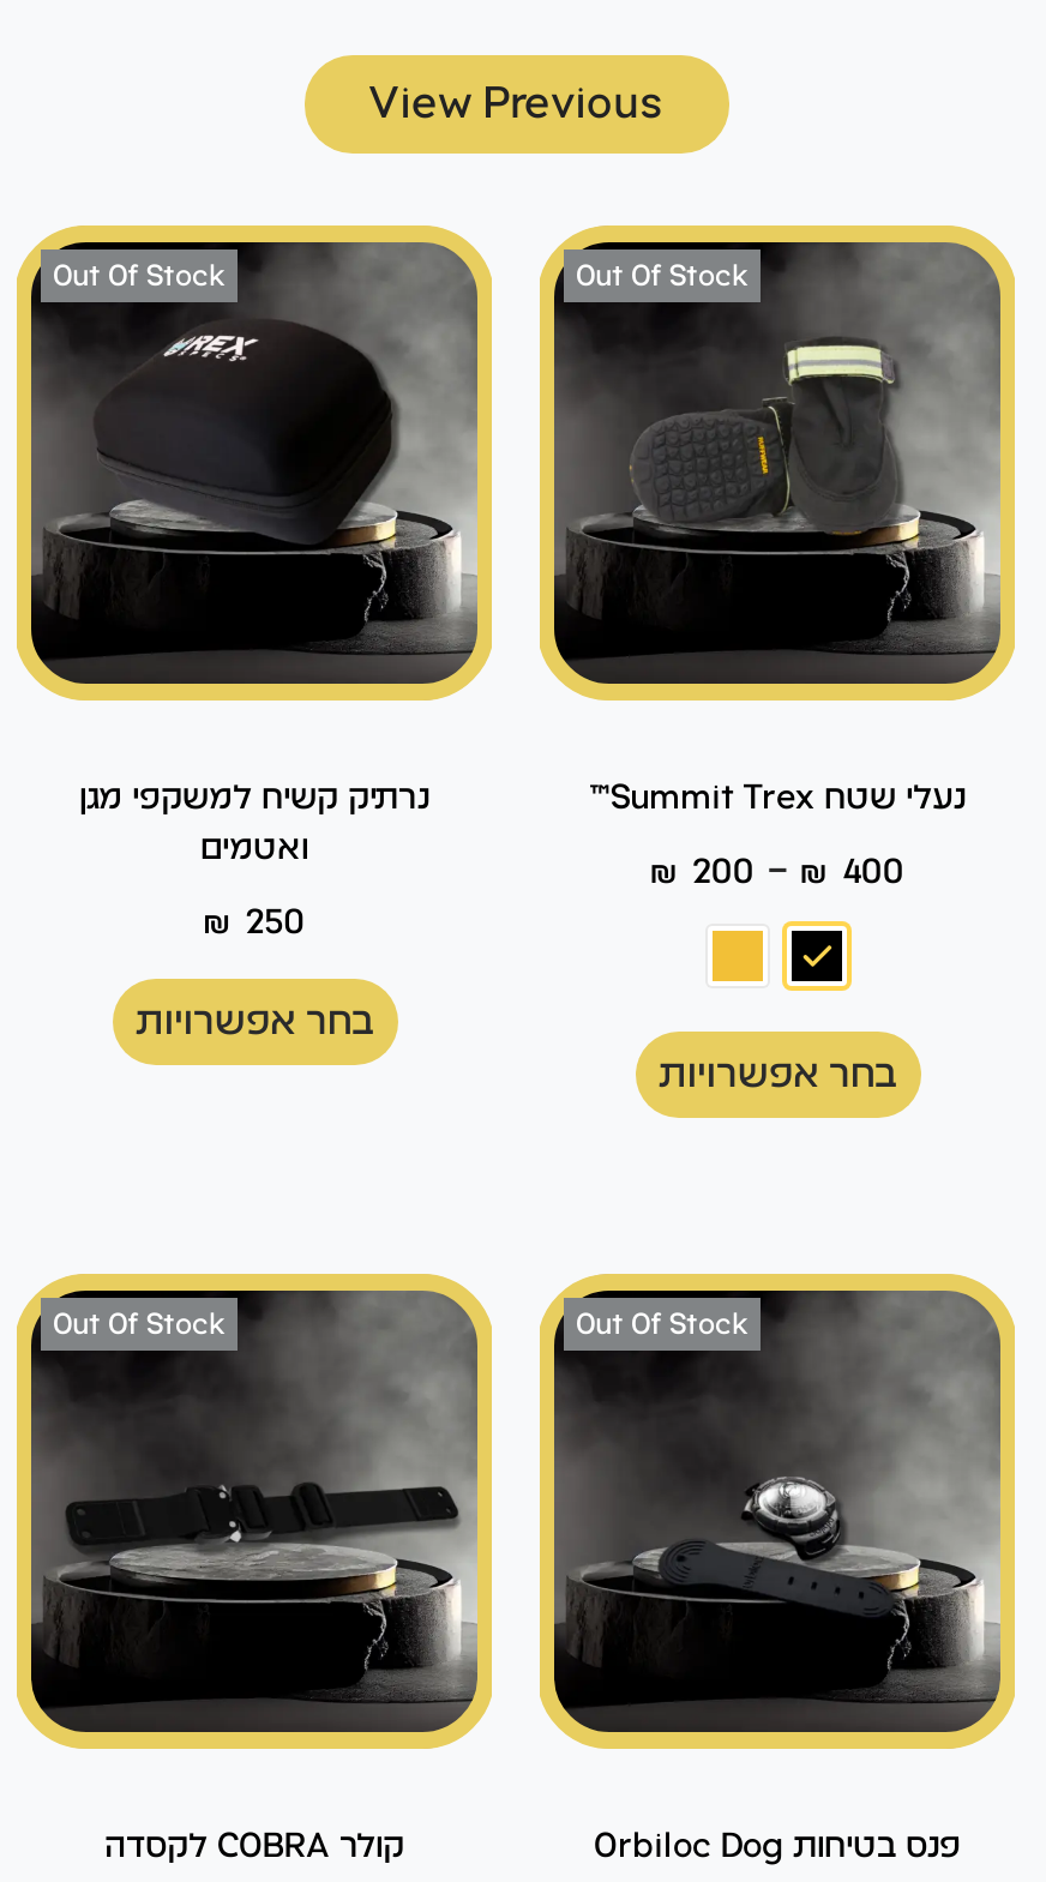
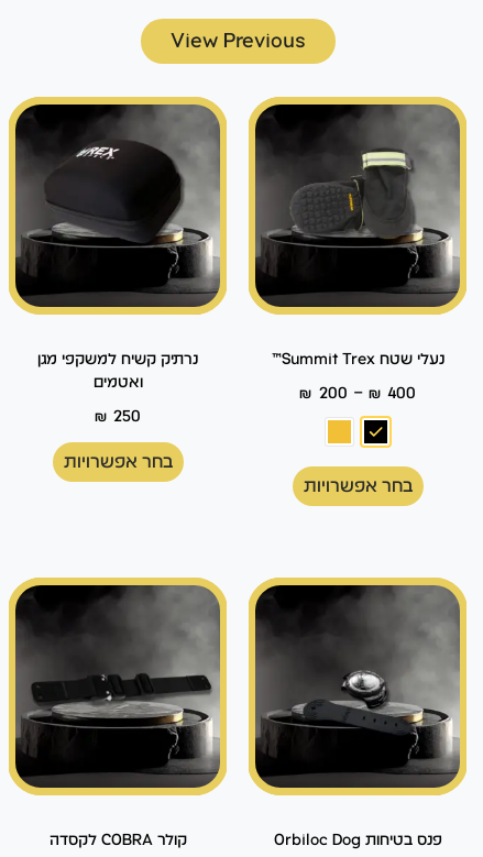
- Out Of Stock

- Out Of Stock

- Out Of Stock

- Out Of Stock
